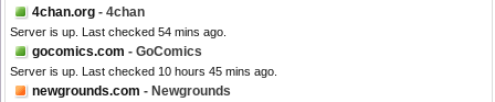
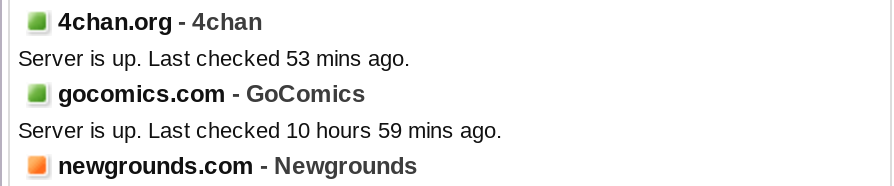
- Server is up. Last checked 54 mins ago.
+ Server is up. Last checked 53 mins ago.

- Server is up. Last checked 10 hours 45 mins ago.
+ Server is up. Last checked 10 hours 59 mins ago.
